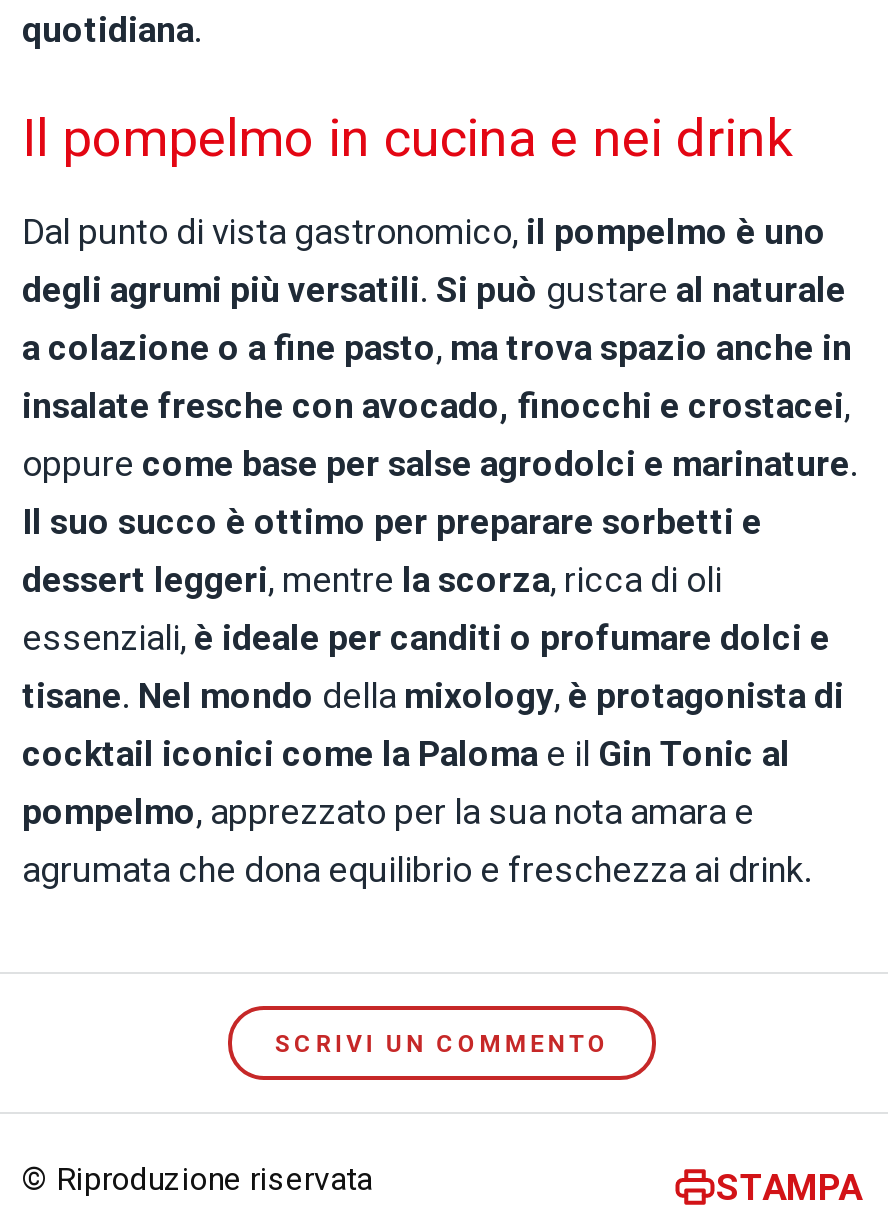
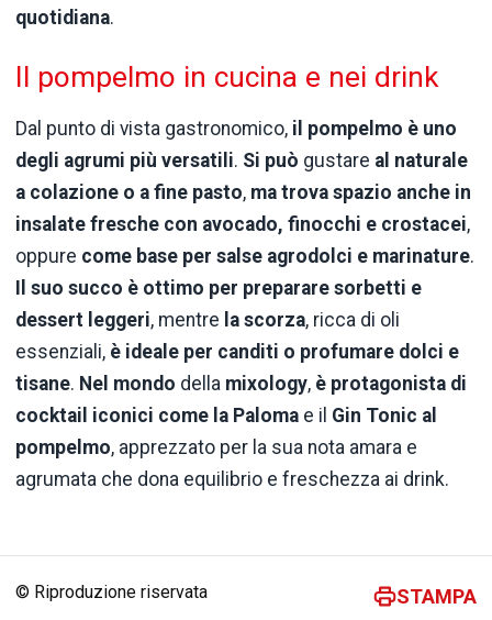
- SCRIVI UN COMMENTO
